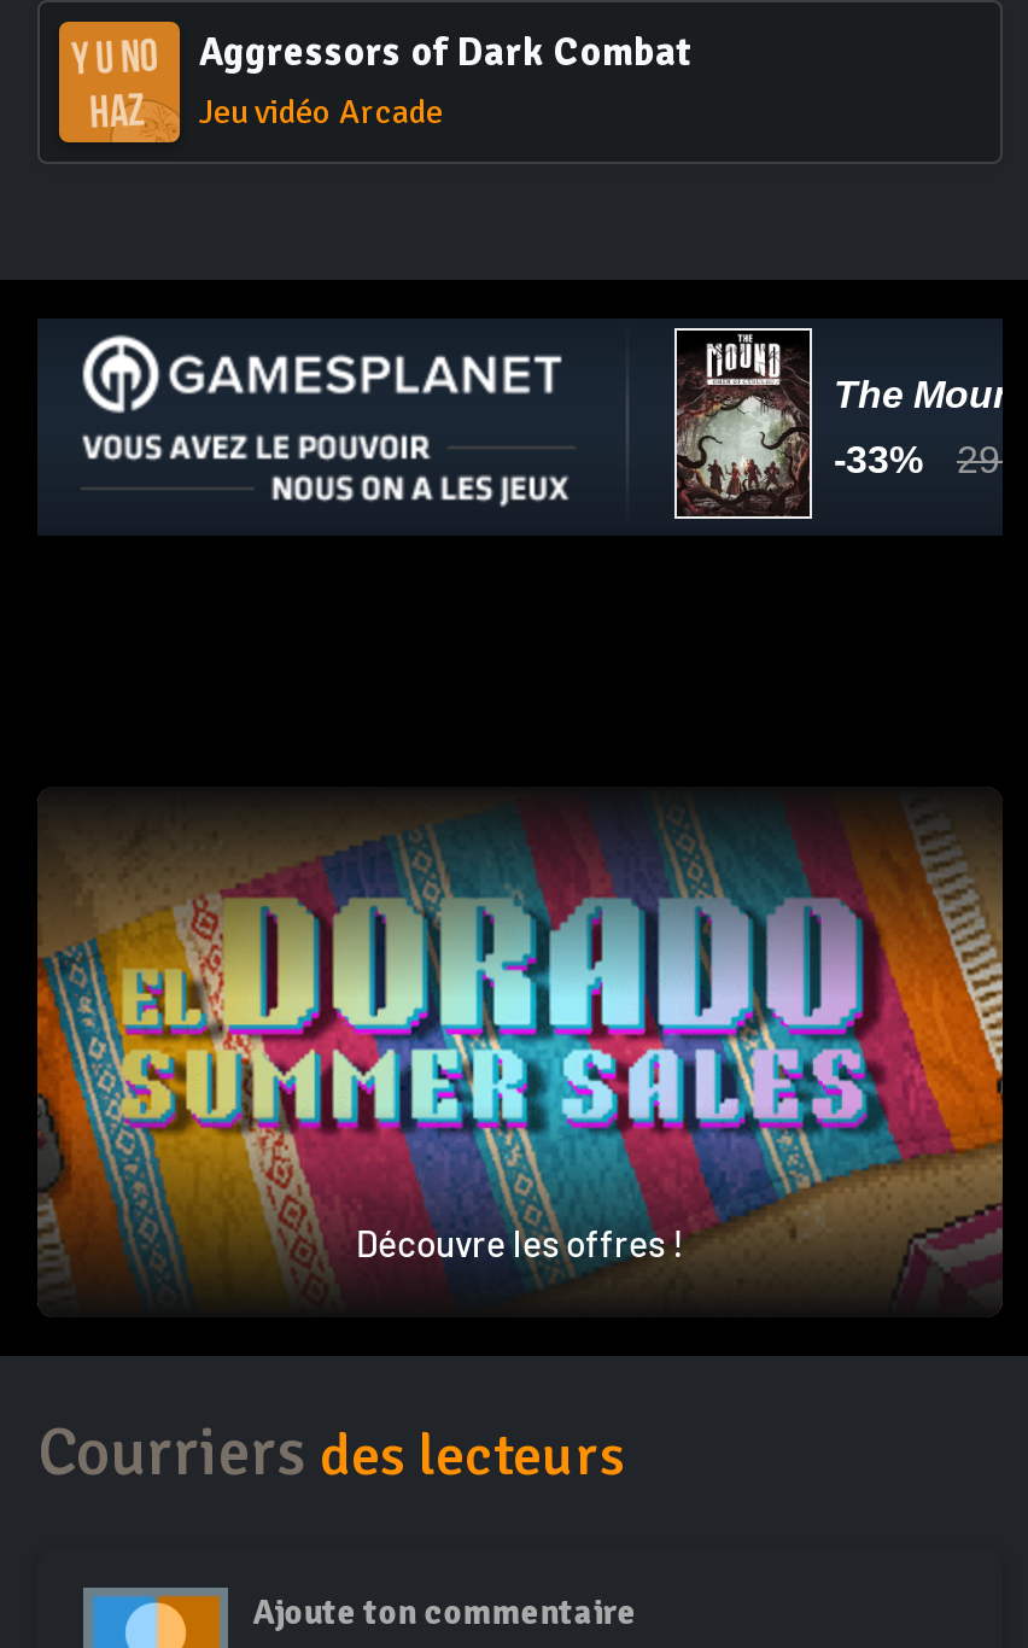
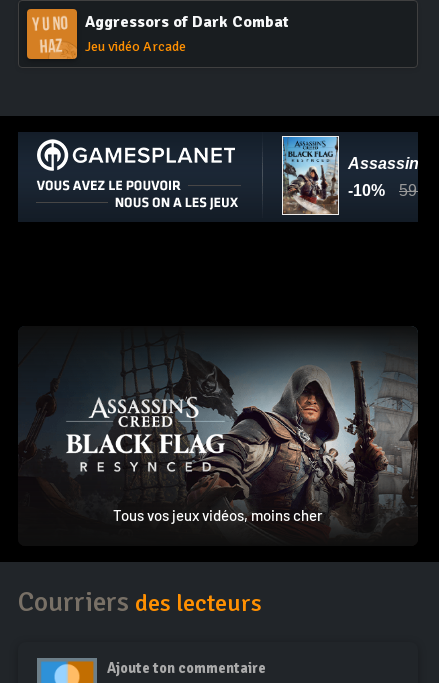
- [image]
+ [image]

- [image]
- Découvre les offres !
+ [image]
+ Tous vos jeux vidéos, moins cher
